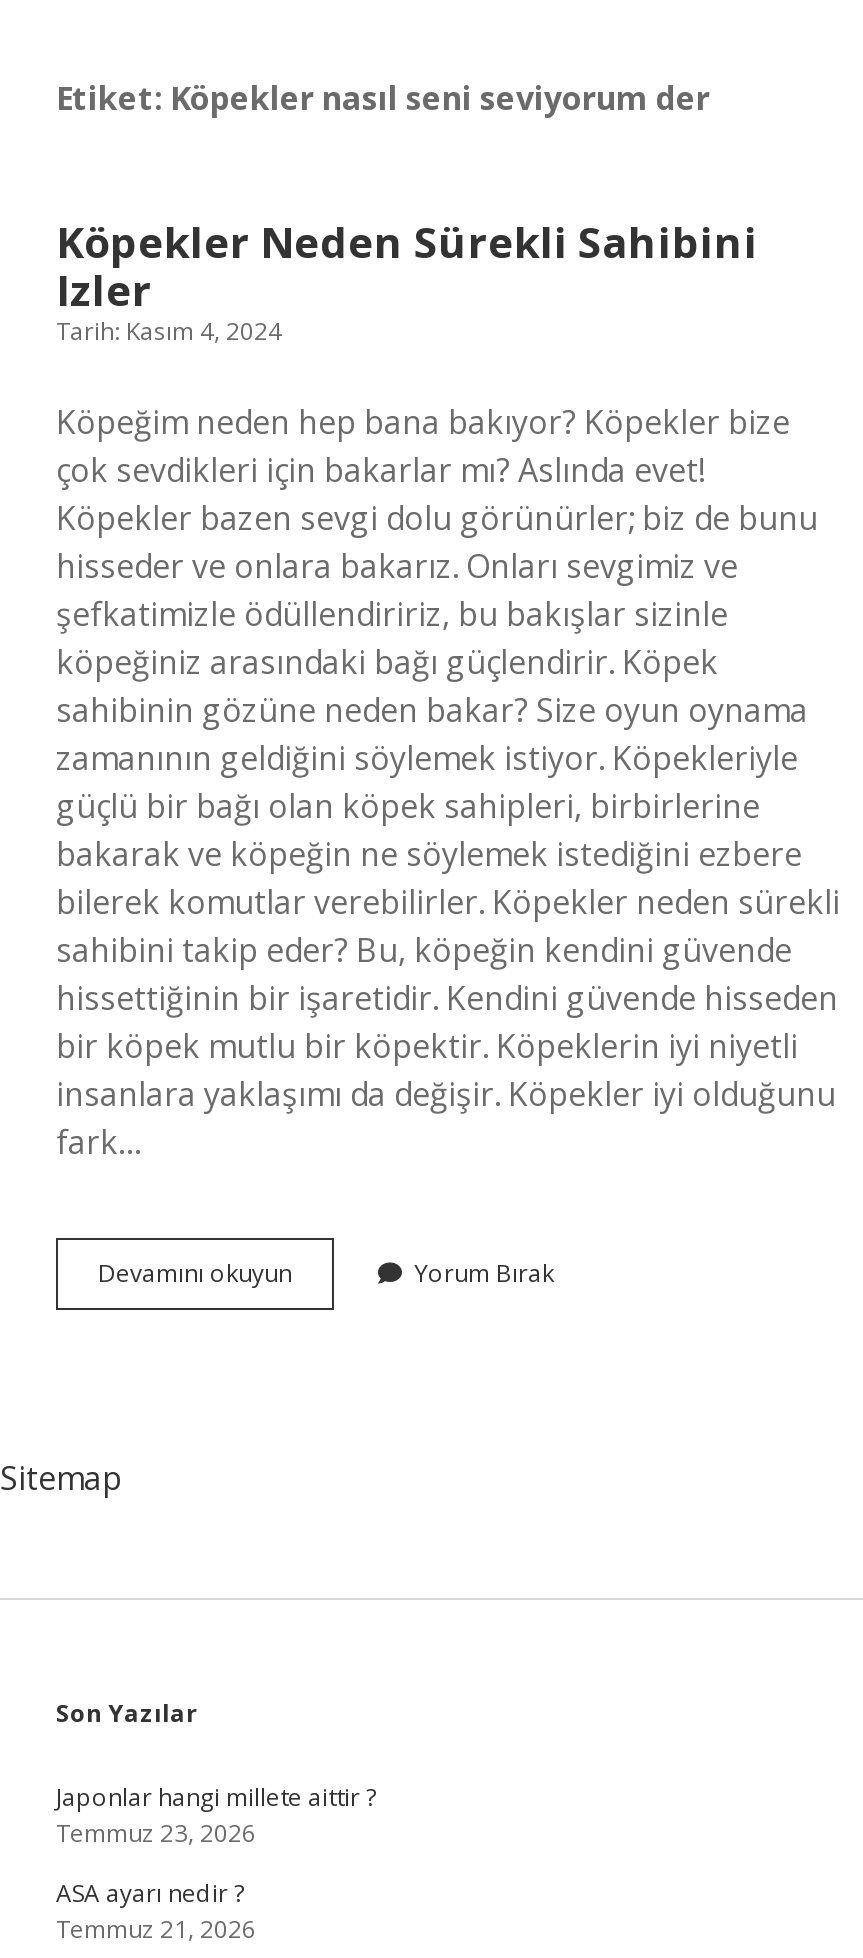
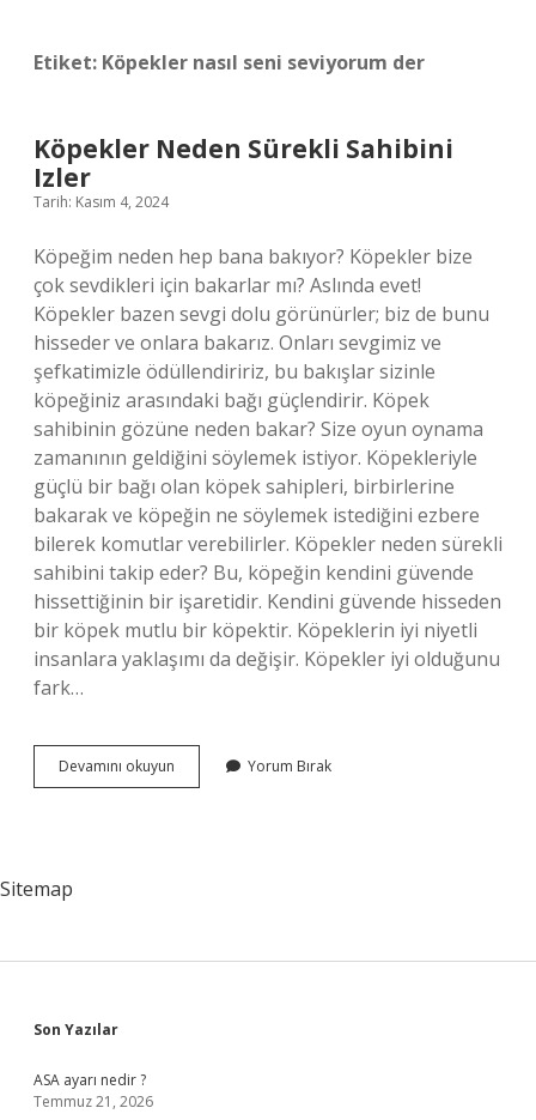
- Japonlar hangi millete aittir ?
- Temmuz 23, 2026
